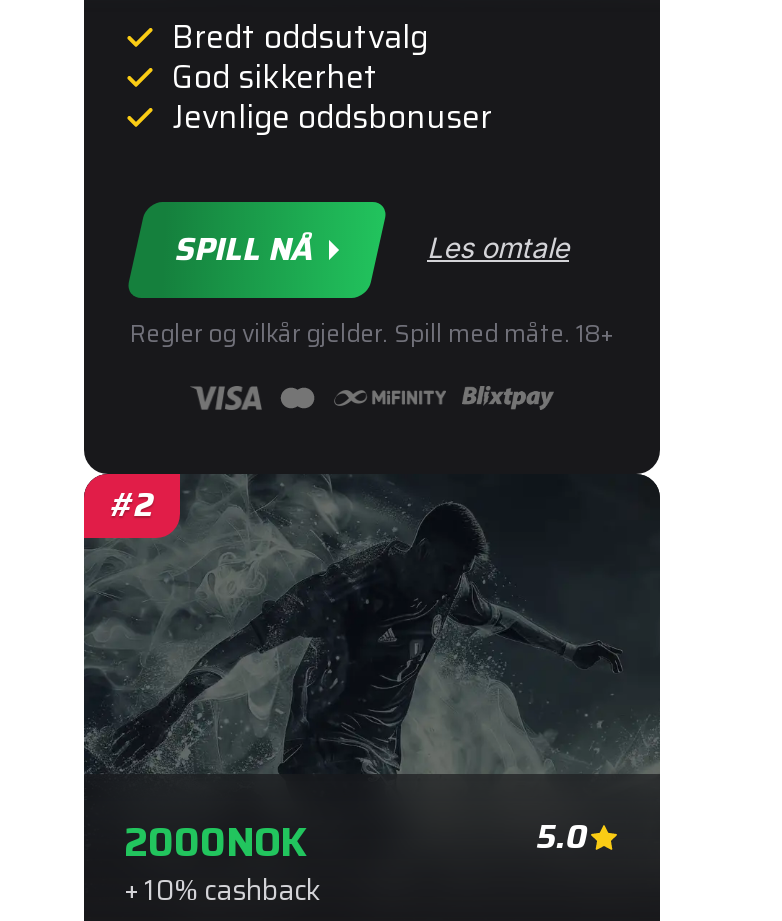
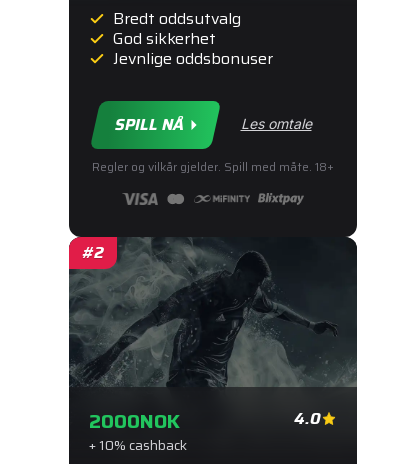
- 5.0
+ 4.0
